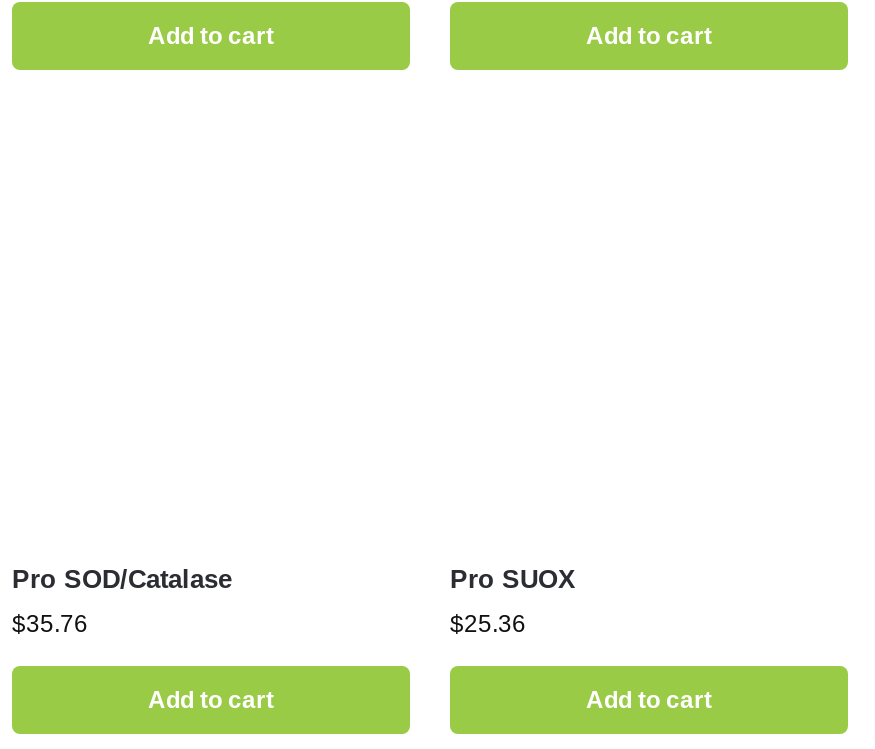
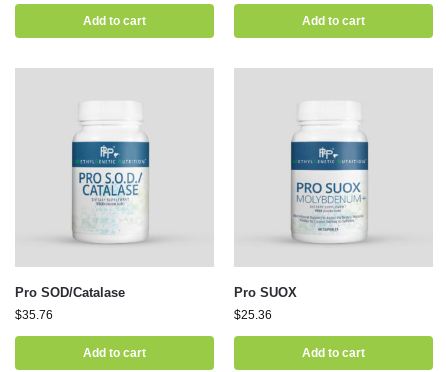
+ [image]

+ [image]
